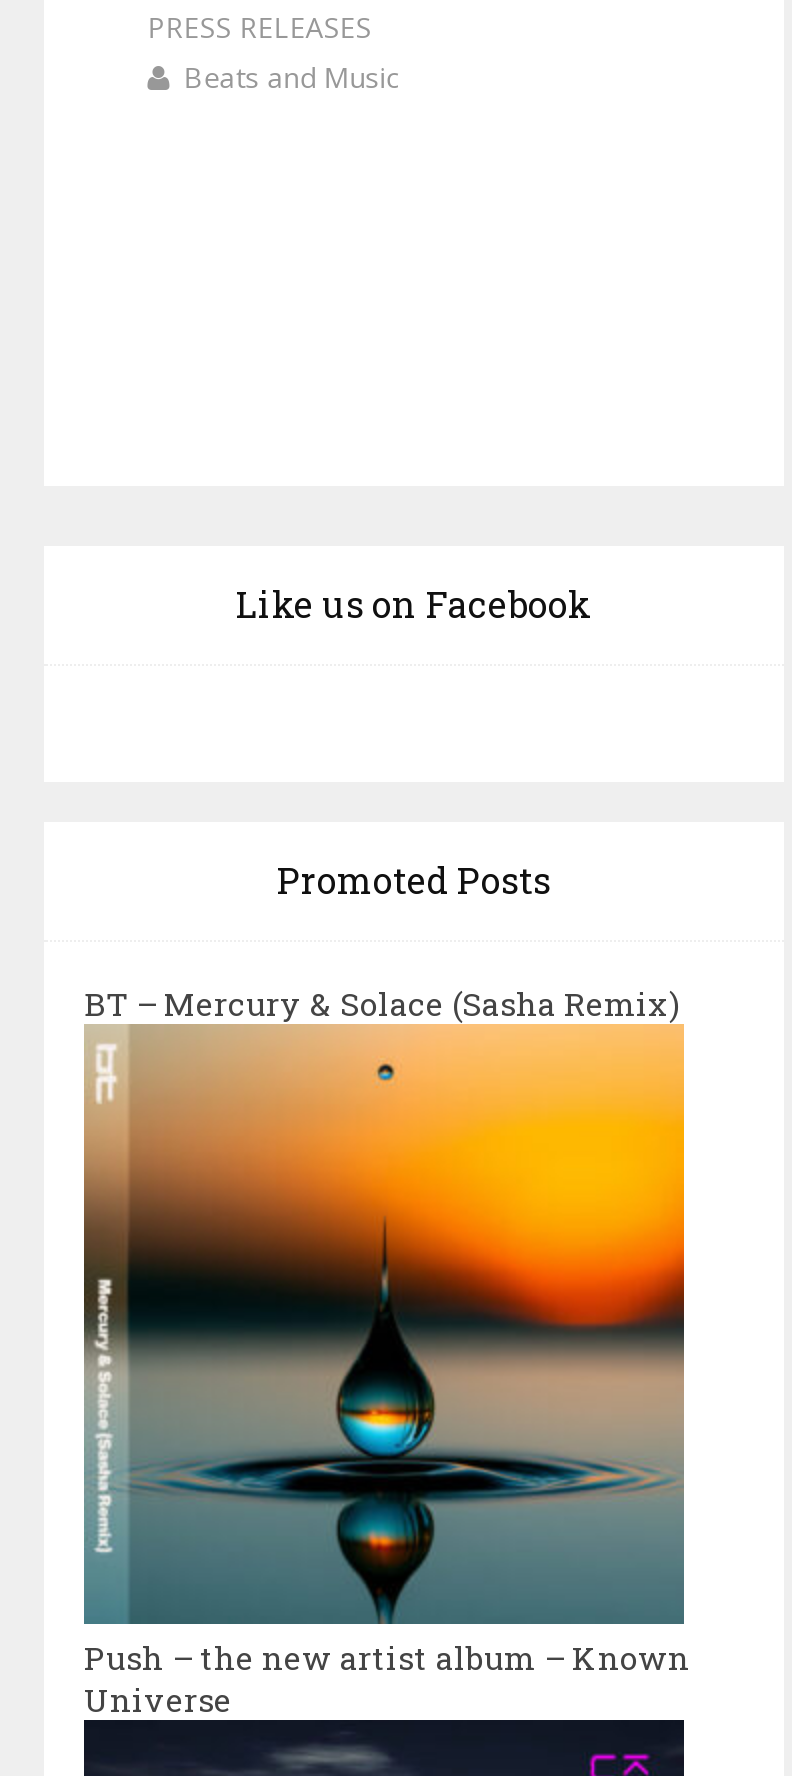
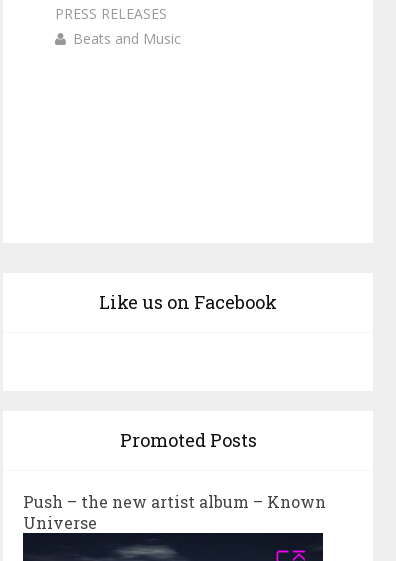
- BT – Mercury & Solace (Sasha Remix)

- [image]
